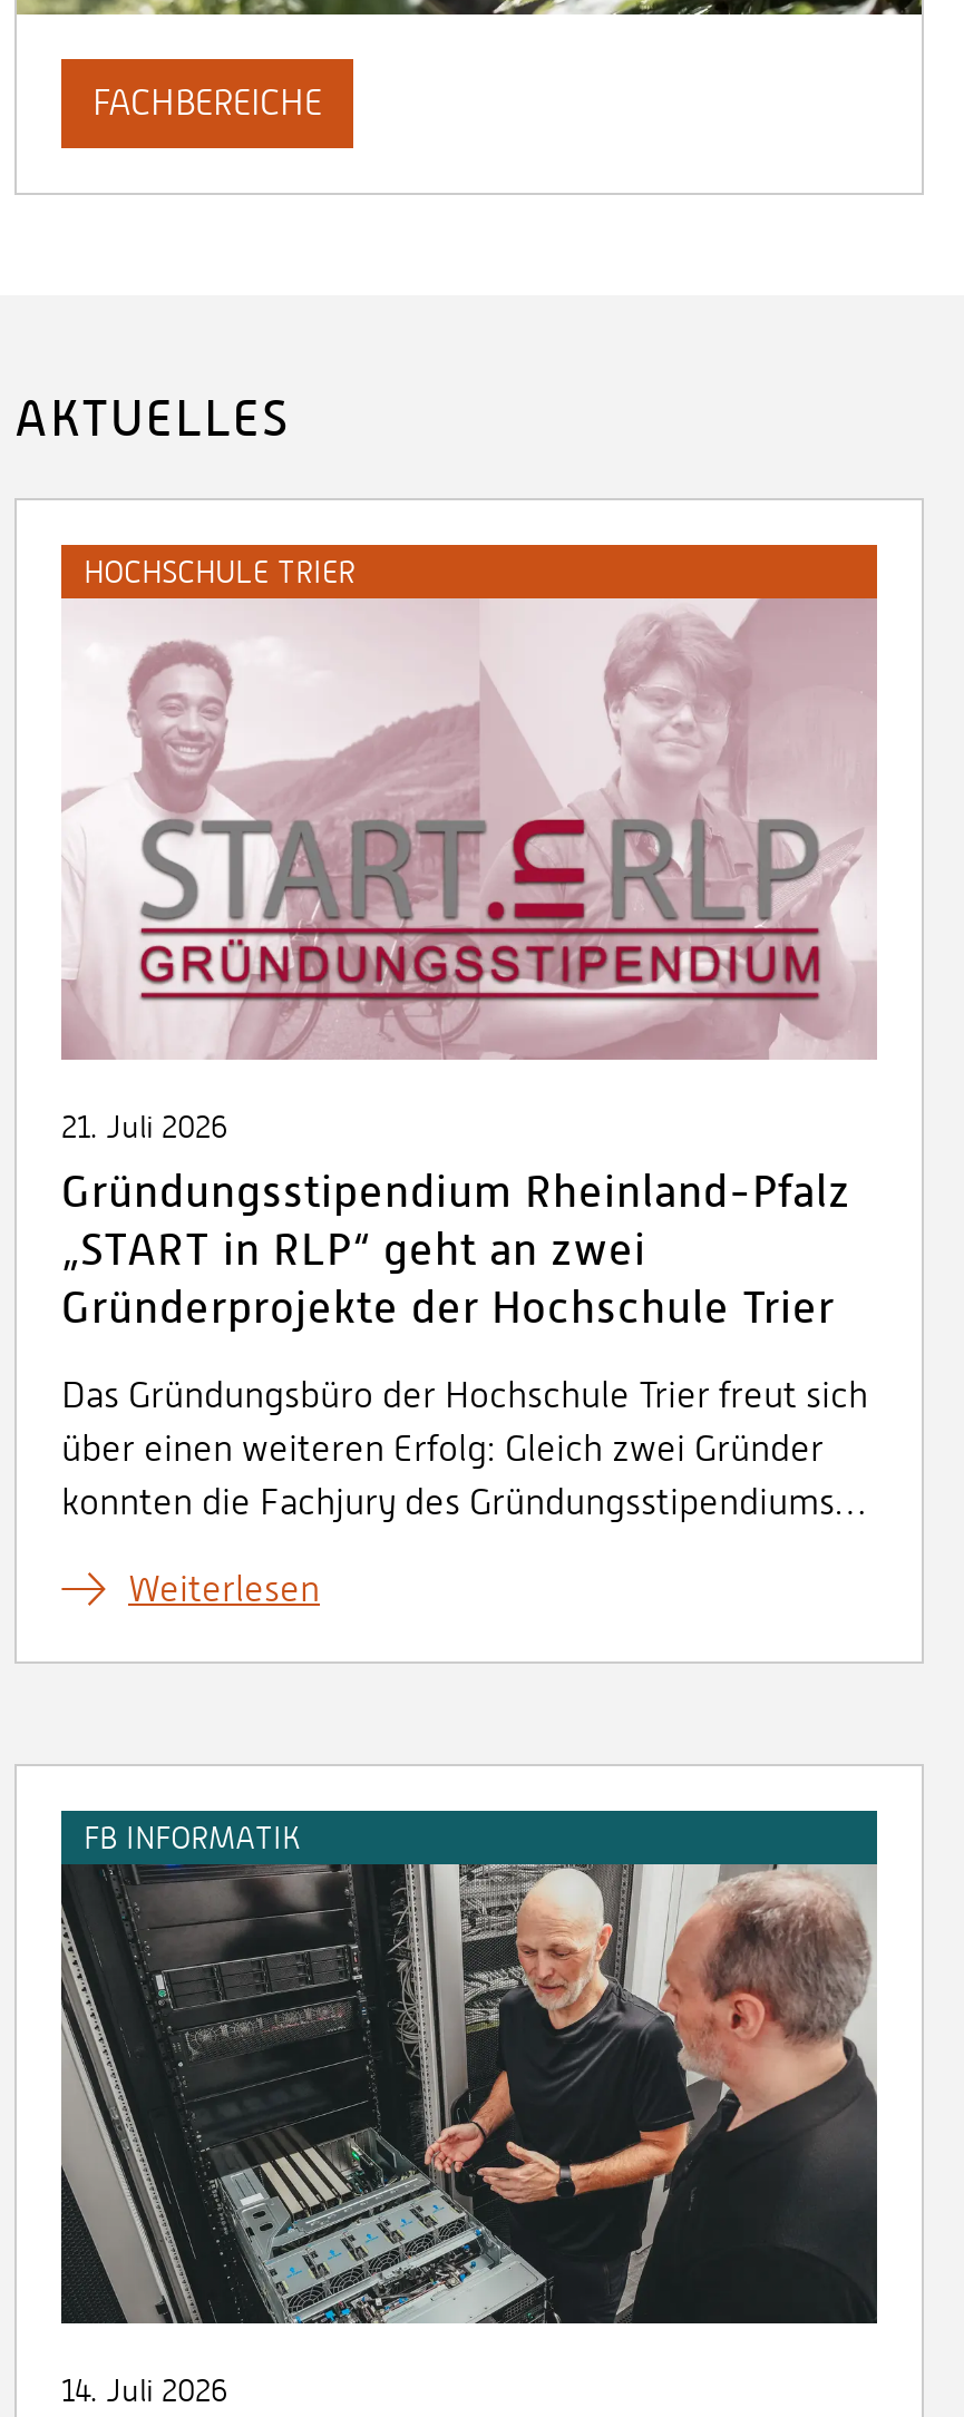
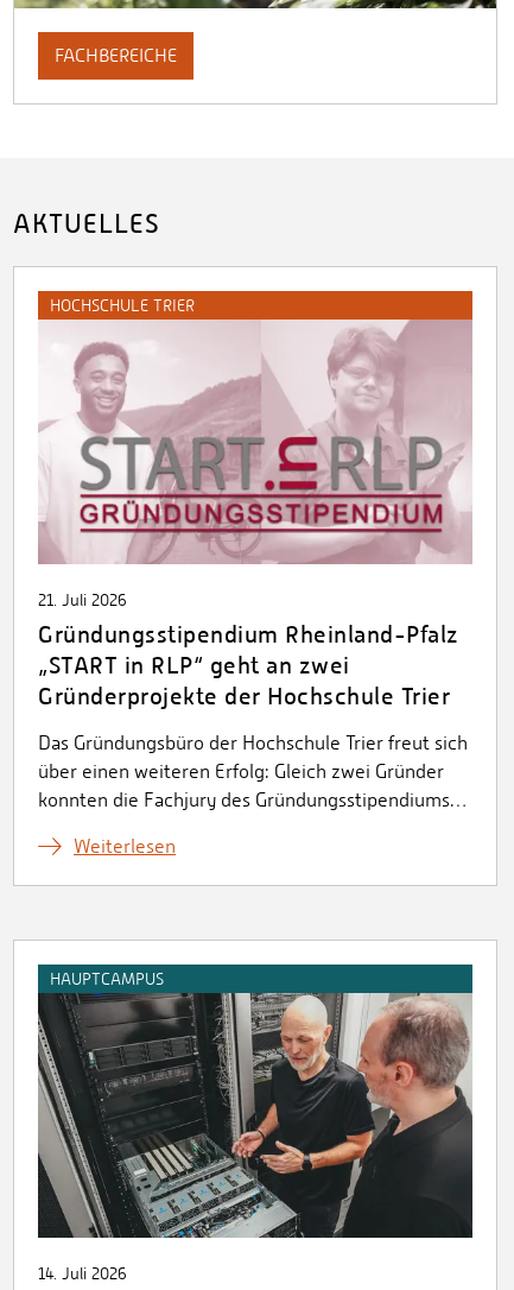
- FB INFORMATIK
+ HAUPTCAMPUS
